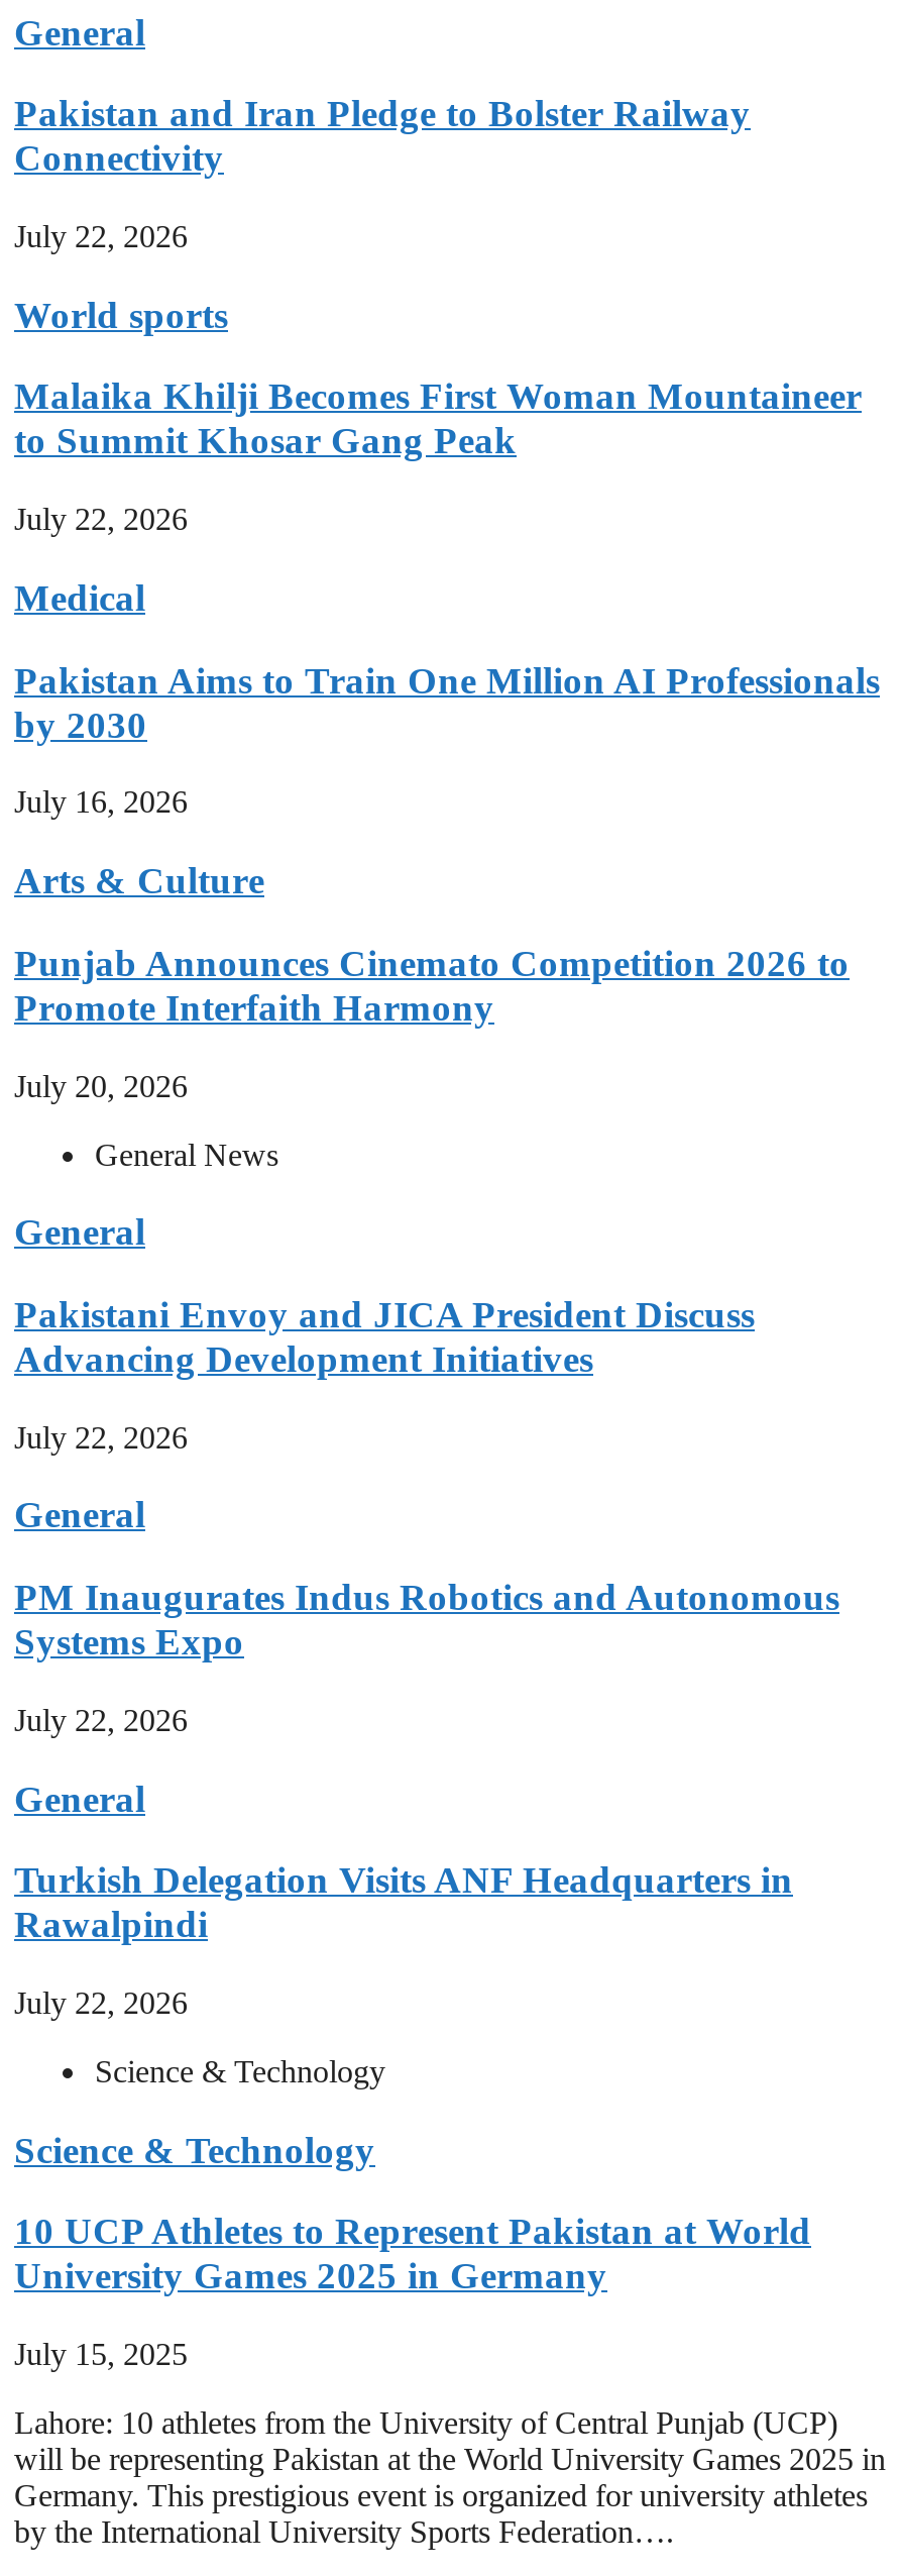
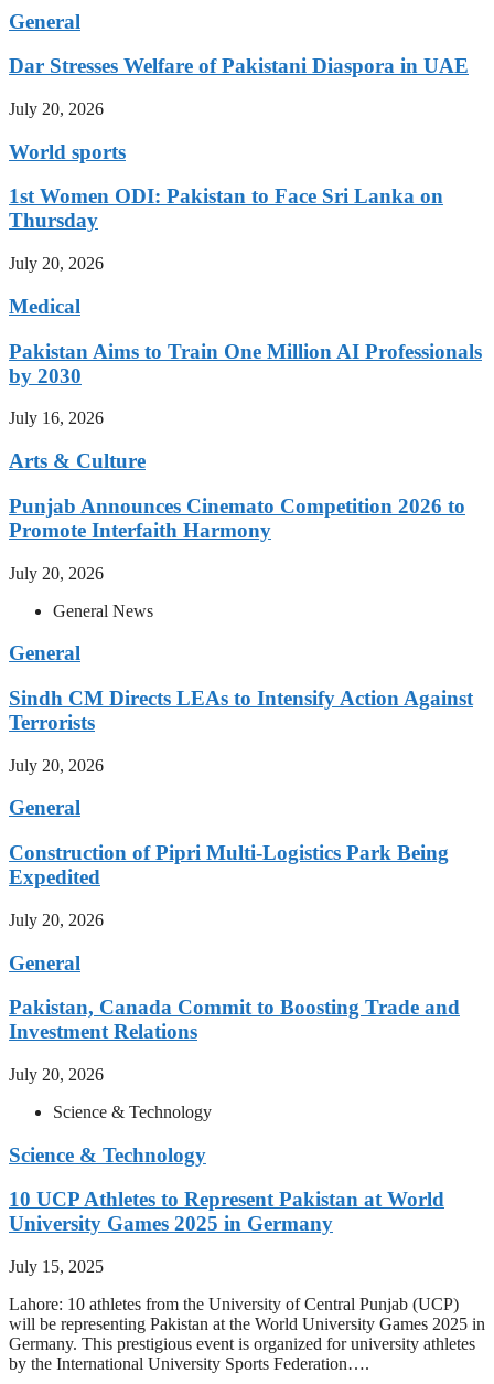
- Pakistan and Iran Pledge to Bolster Railway
- Connectivity
+ Dar Stresses Welfare of Pakistani Diaspora in UAE

- July 22, 2026
+ July 20, 2026

- Malaika Khilji Becomes First Woman Mountaineer
- to Summit Khosar Gang Peak
+ 1st Women ODI: Pakistan to Face Sri Lanka on
+ Thursday

- July 22, 2026
+ July 20, 2026

- Pakistani Envoy and JICA President Discuss
- Advancing Development Initiatives
+ Sindh CM Directs LEAs to Intensify Action Against
+ Terrorists

- July 22, 2026
+ July 20, 2026

- PM Inaugurates Indus Robotics and Autonomous
- Systems Expo
+ Construction of Pipri Multi-Logistics Park Being
+ Expedited

- July 22, 2026
+ July 20, 2026

- Turkish Delegation Visits ANF Headquarters in
- Rawalpindi
+ Pakistan, Canada Commit to Boosting Trade and
+ Investment Relations

- July 22, 2026
+ July 20, 2026
